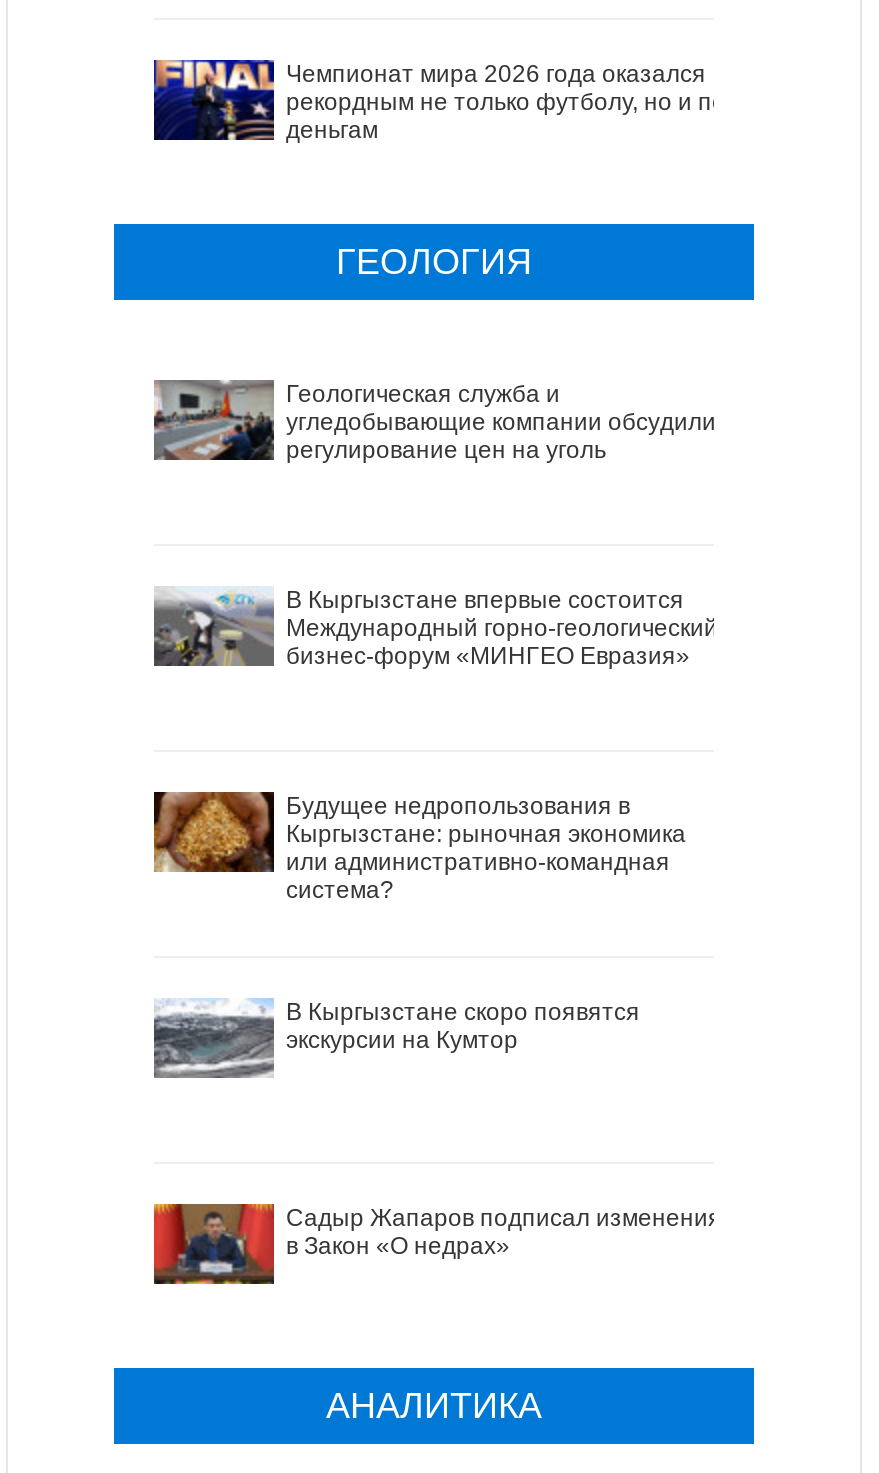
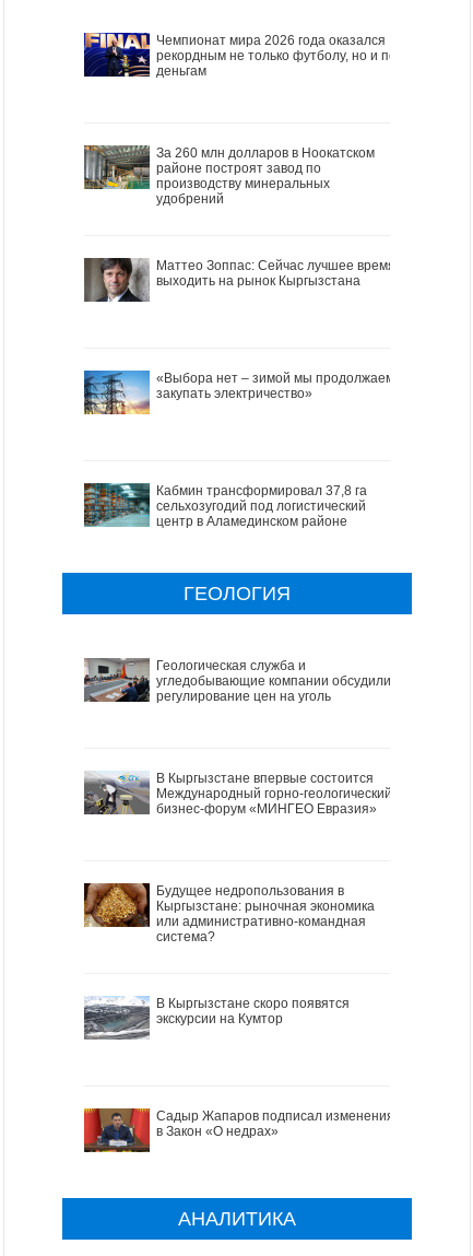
+ [image]
+ За 260 млн долларов в Ноокатском
+ районе построят завод по
+ производству минеральных
+ удобрений

+ [image]
+ Маттео Зоппас: Сейчас лучшее время
+ выходить на рынок Кыргызстана

+ [image]
+ «Выбора нет – зимой мы продолжаем
+ закупать электричество»

+ [image]
+ Кабмин трансформировал 37,8 га
+ сельхозугодий под логистический
+ центр в Аламединском районе
